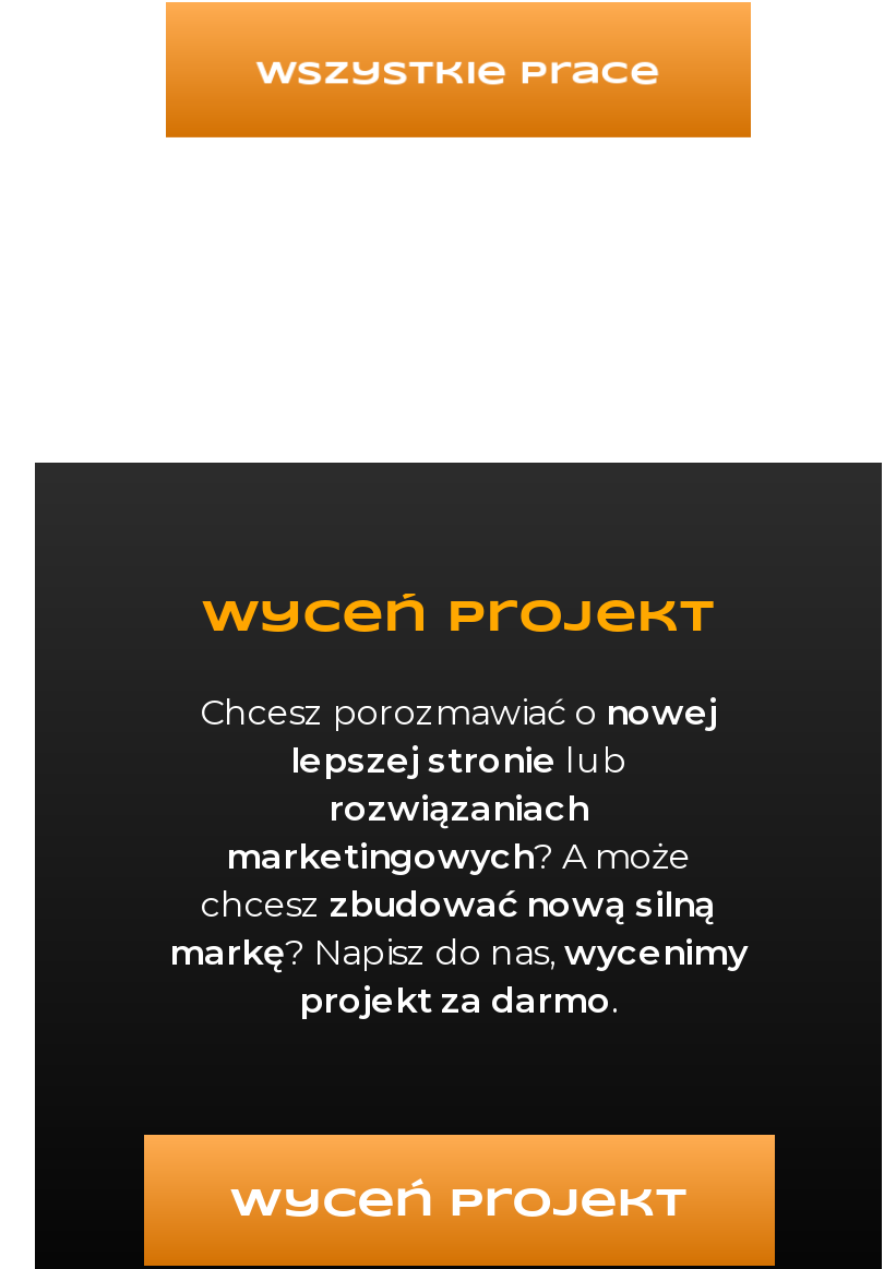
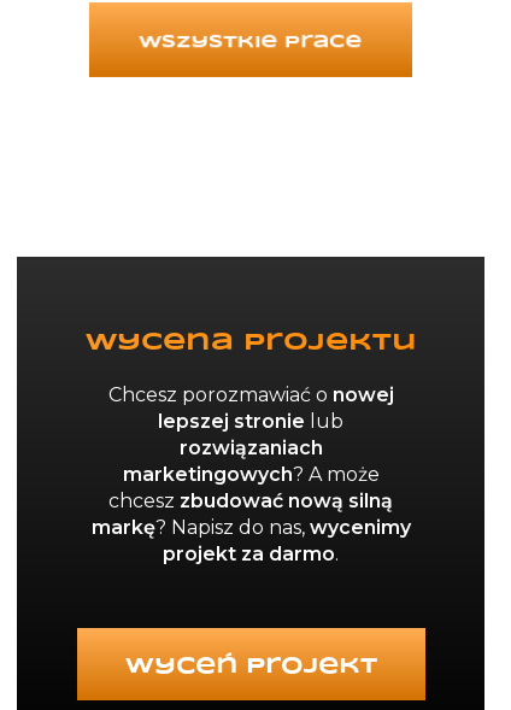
- Wyceń projekt
+ Wycena projektu
